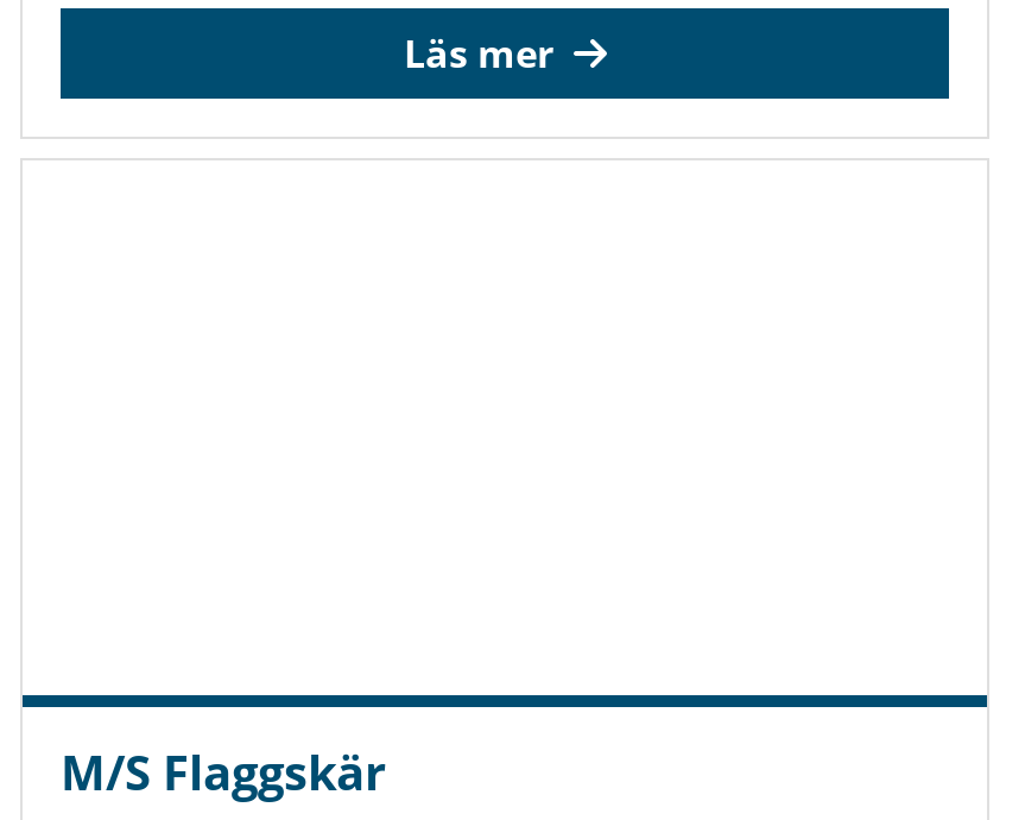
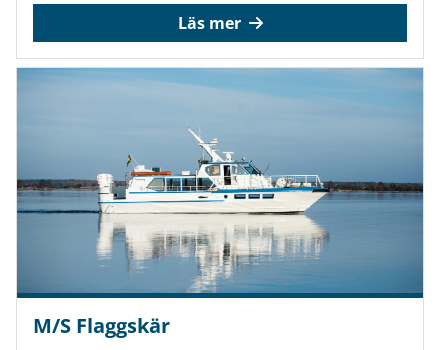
+ [image]
